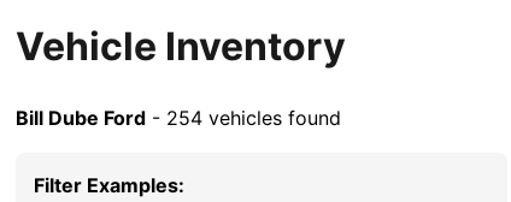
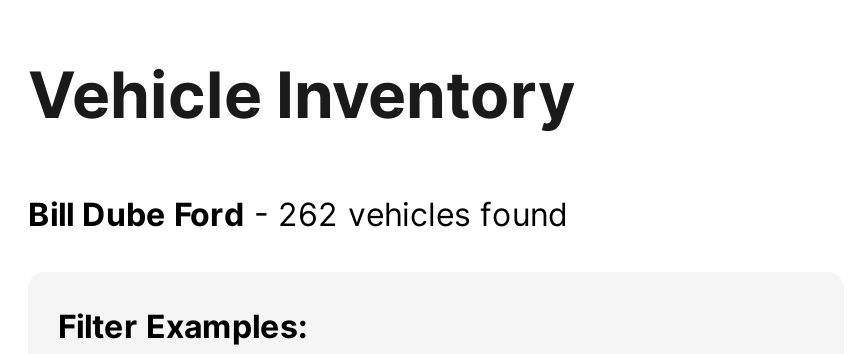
- Bill Dube Ford - 254 vehicles found
+ Bill Dube Ford - 262 vehicles found
